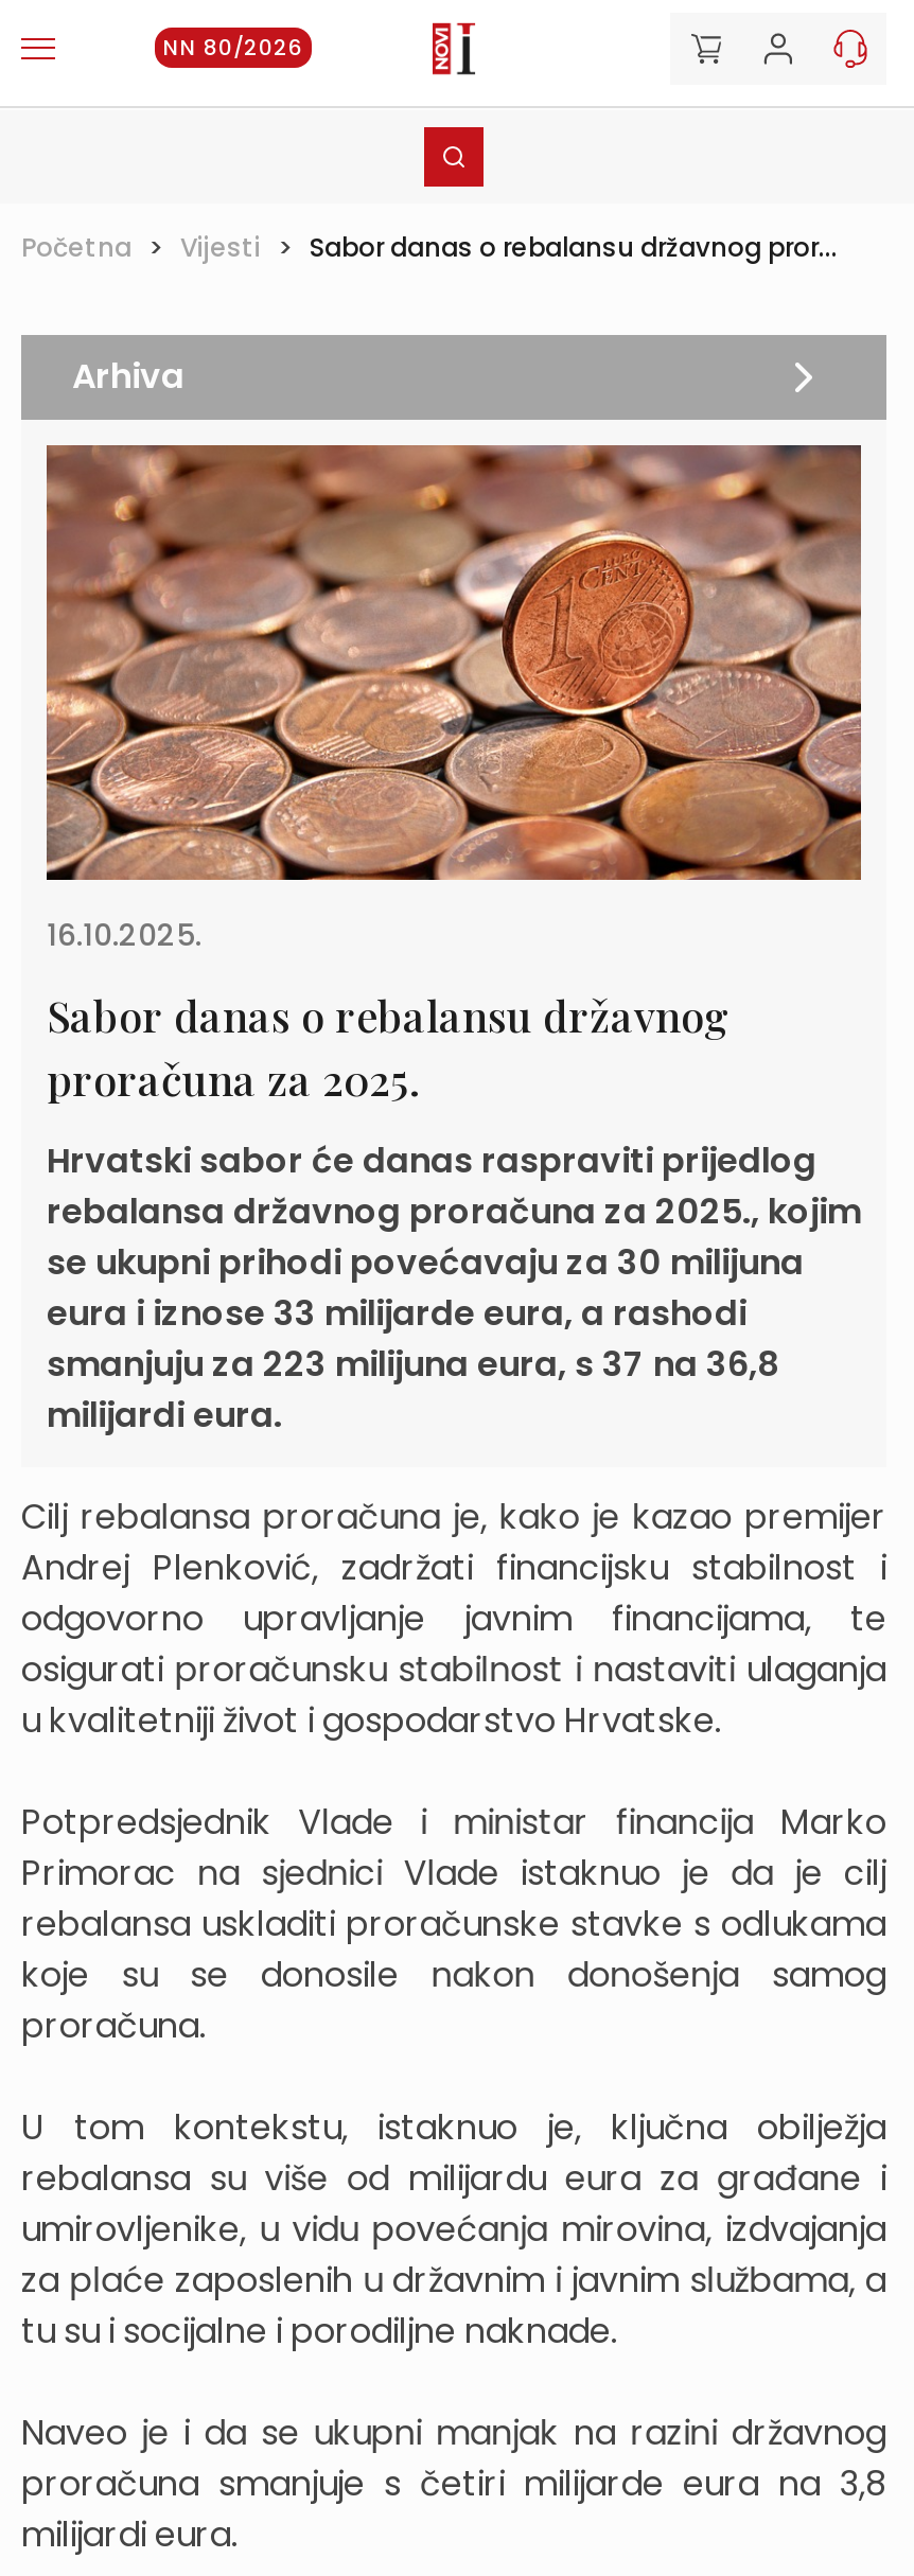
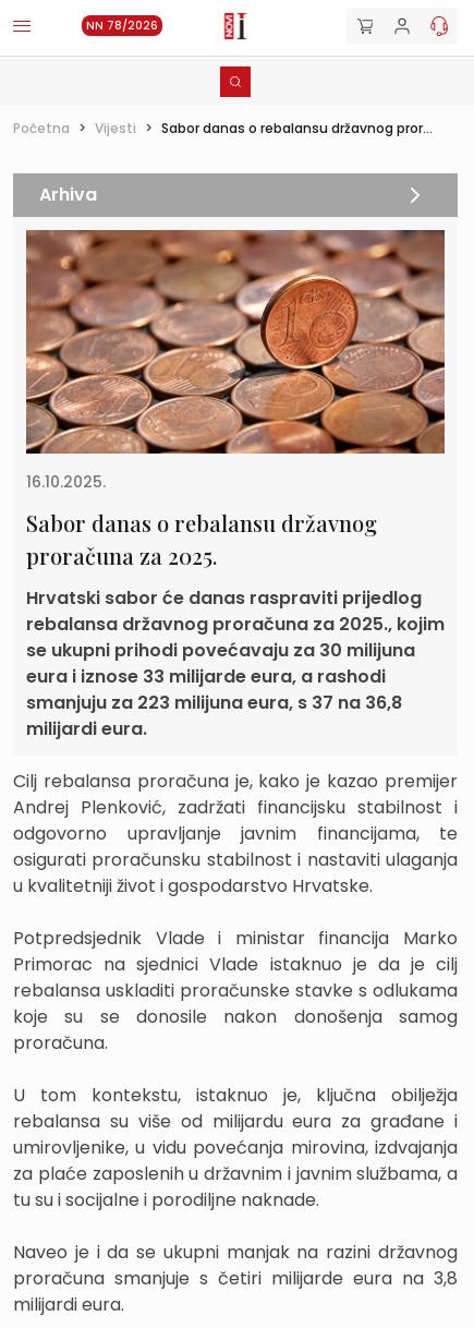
- NN 80/2026
+ NN 78/2026
